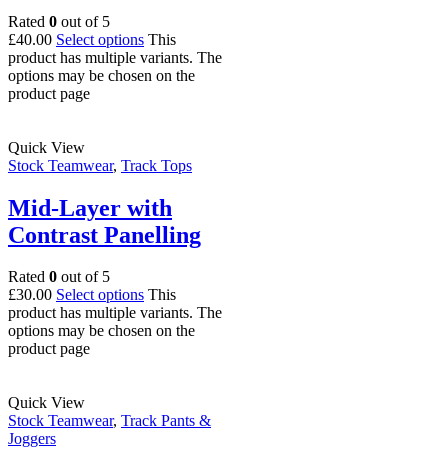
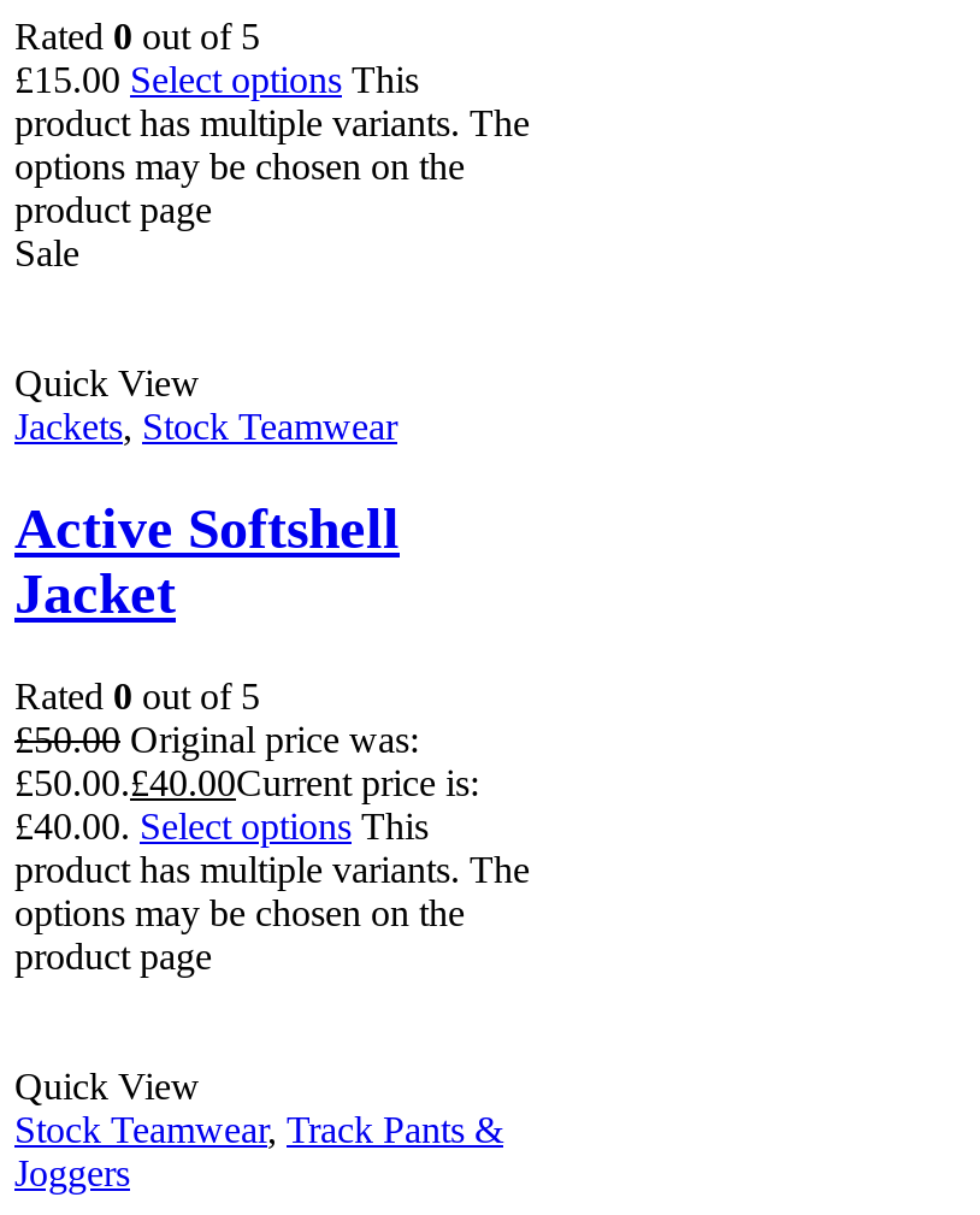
- £40.00 Select options This
+ £15.00 Select options This

+ Sale

- Stock Teamwear, Track Tops
+ Jackets, Stock Teamwear

- Mid-Layer with
- Contrast Panelling
+ Active Softshell
+ Jacket

- £30.00 Select options This
+ £50.00 Original price was:
+ £50.00.£40.00Current price is:
+ £40.00. Select options This
